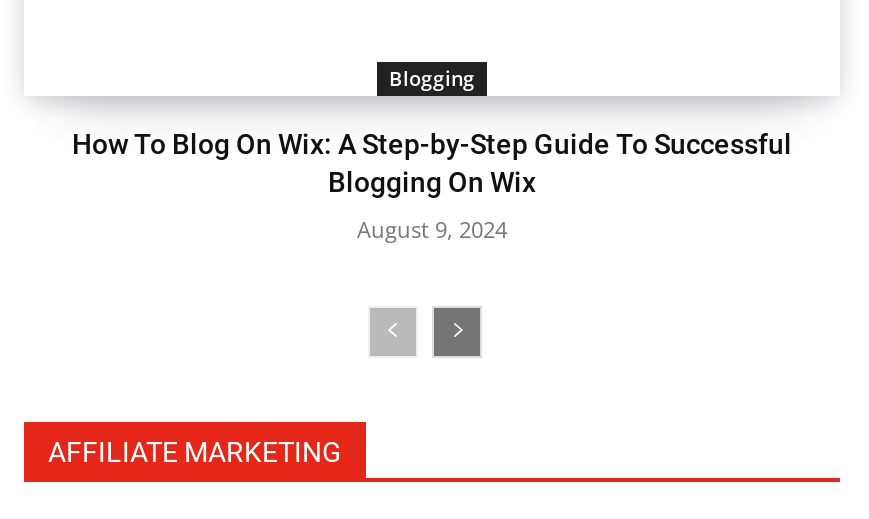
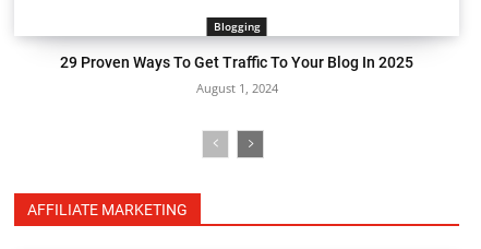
- How To Blog On Wix: A Step-by-Step Guide To Successful
- Blogging On Wix
+ 29 Proven Ways To Get Traffic To Your Blog In 2025

- August 9, 2024
+ August 1, 2024
